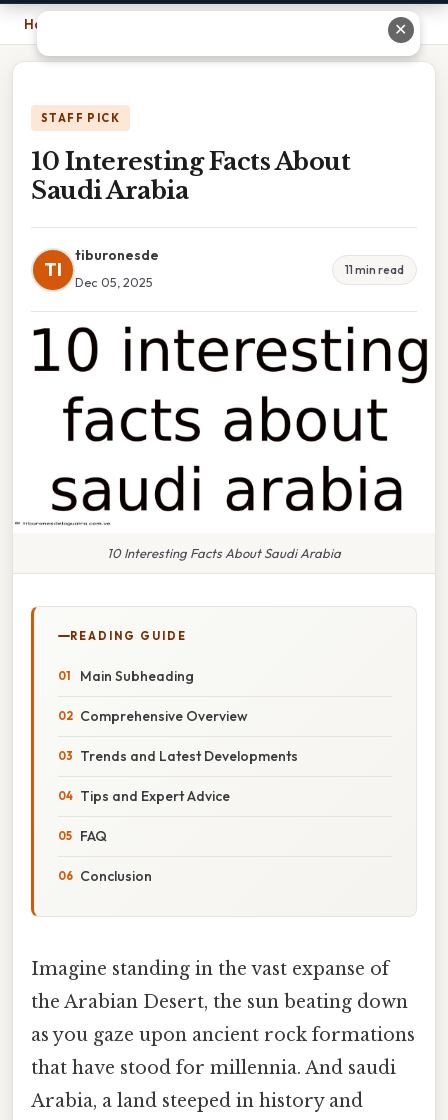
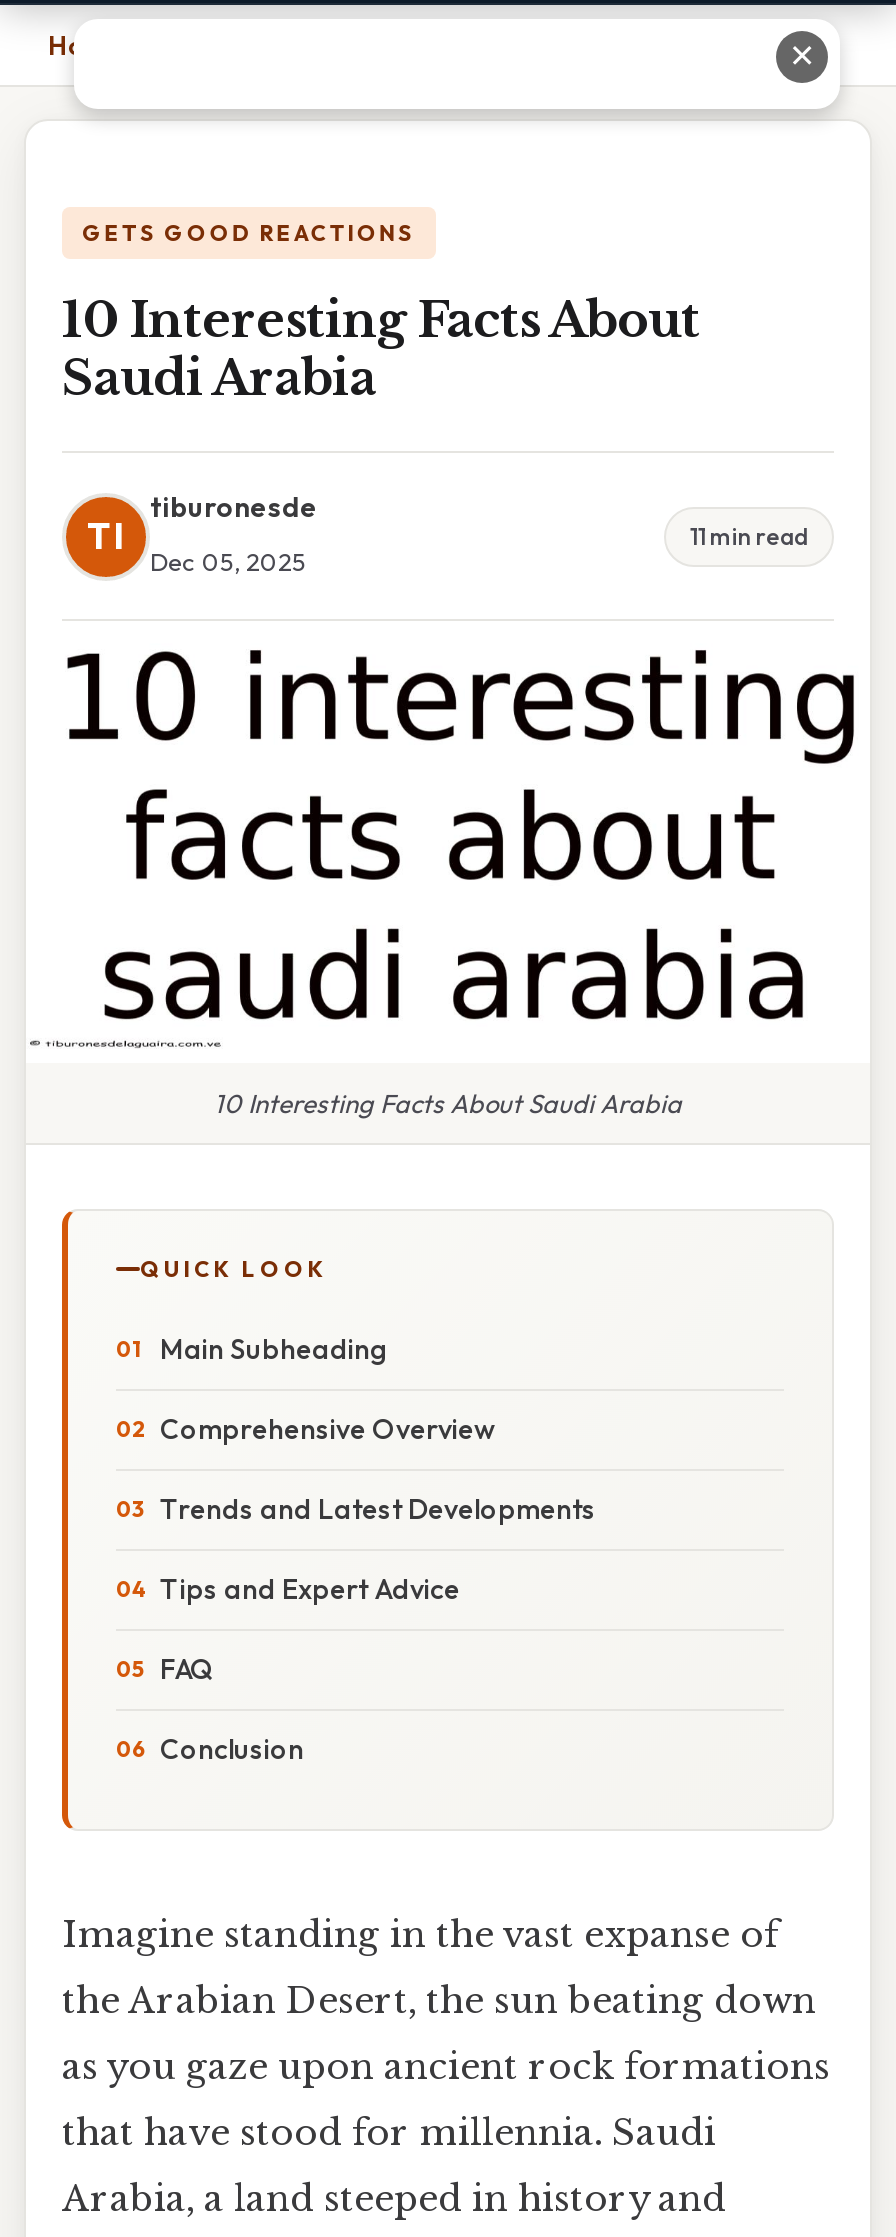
- STAFF PICK
+ GETS GOOD REACTIONS

- READING GUIDE
+ QUICK LOOK

- that have stood for millennia. And saudi
+ that have stood for millennia. Saudi
